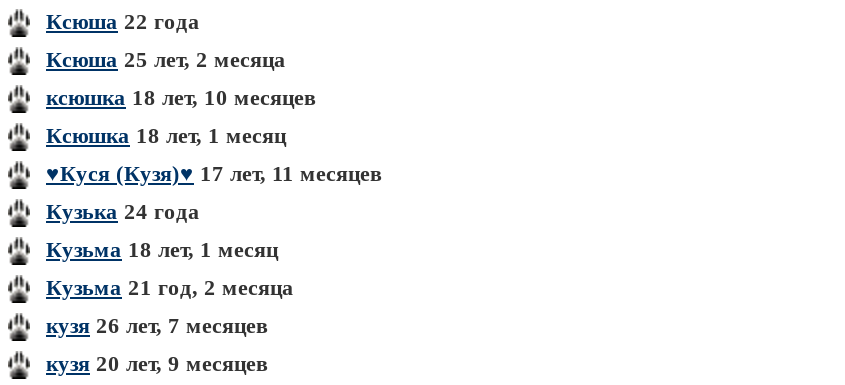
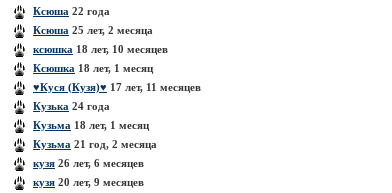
- кузя 26 лет, 7 месяцев
+ кузя 26 лет, 6 месяцев
